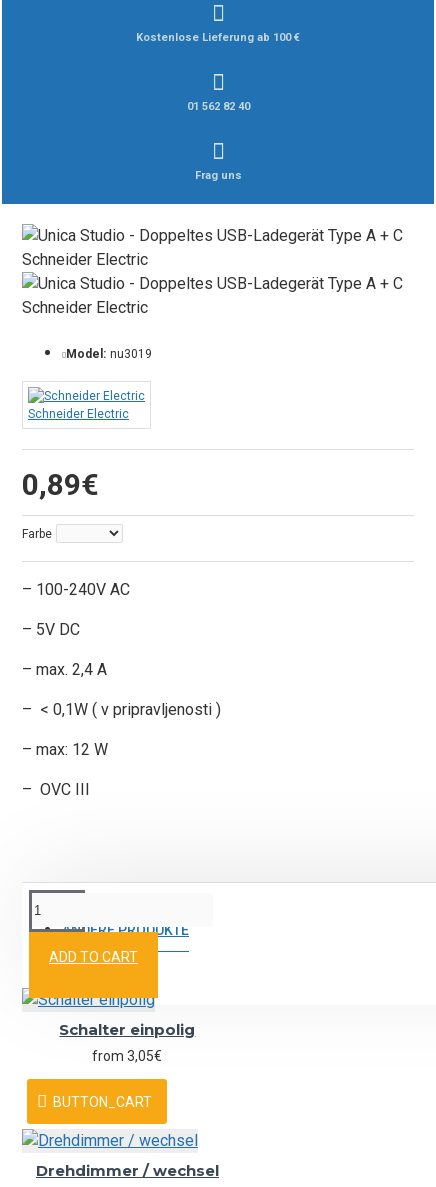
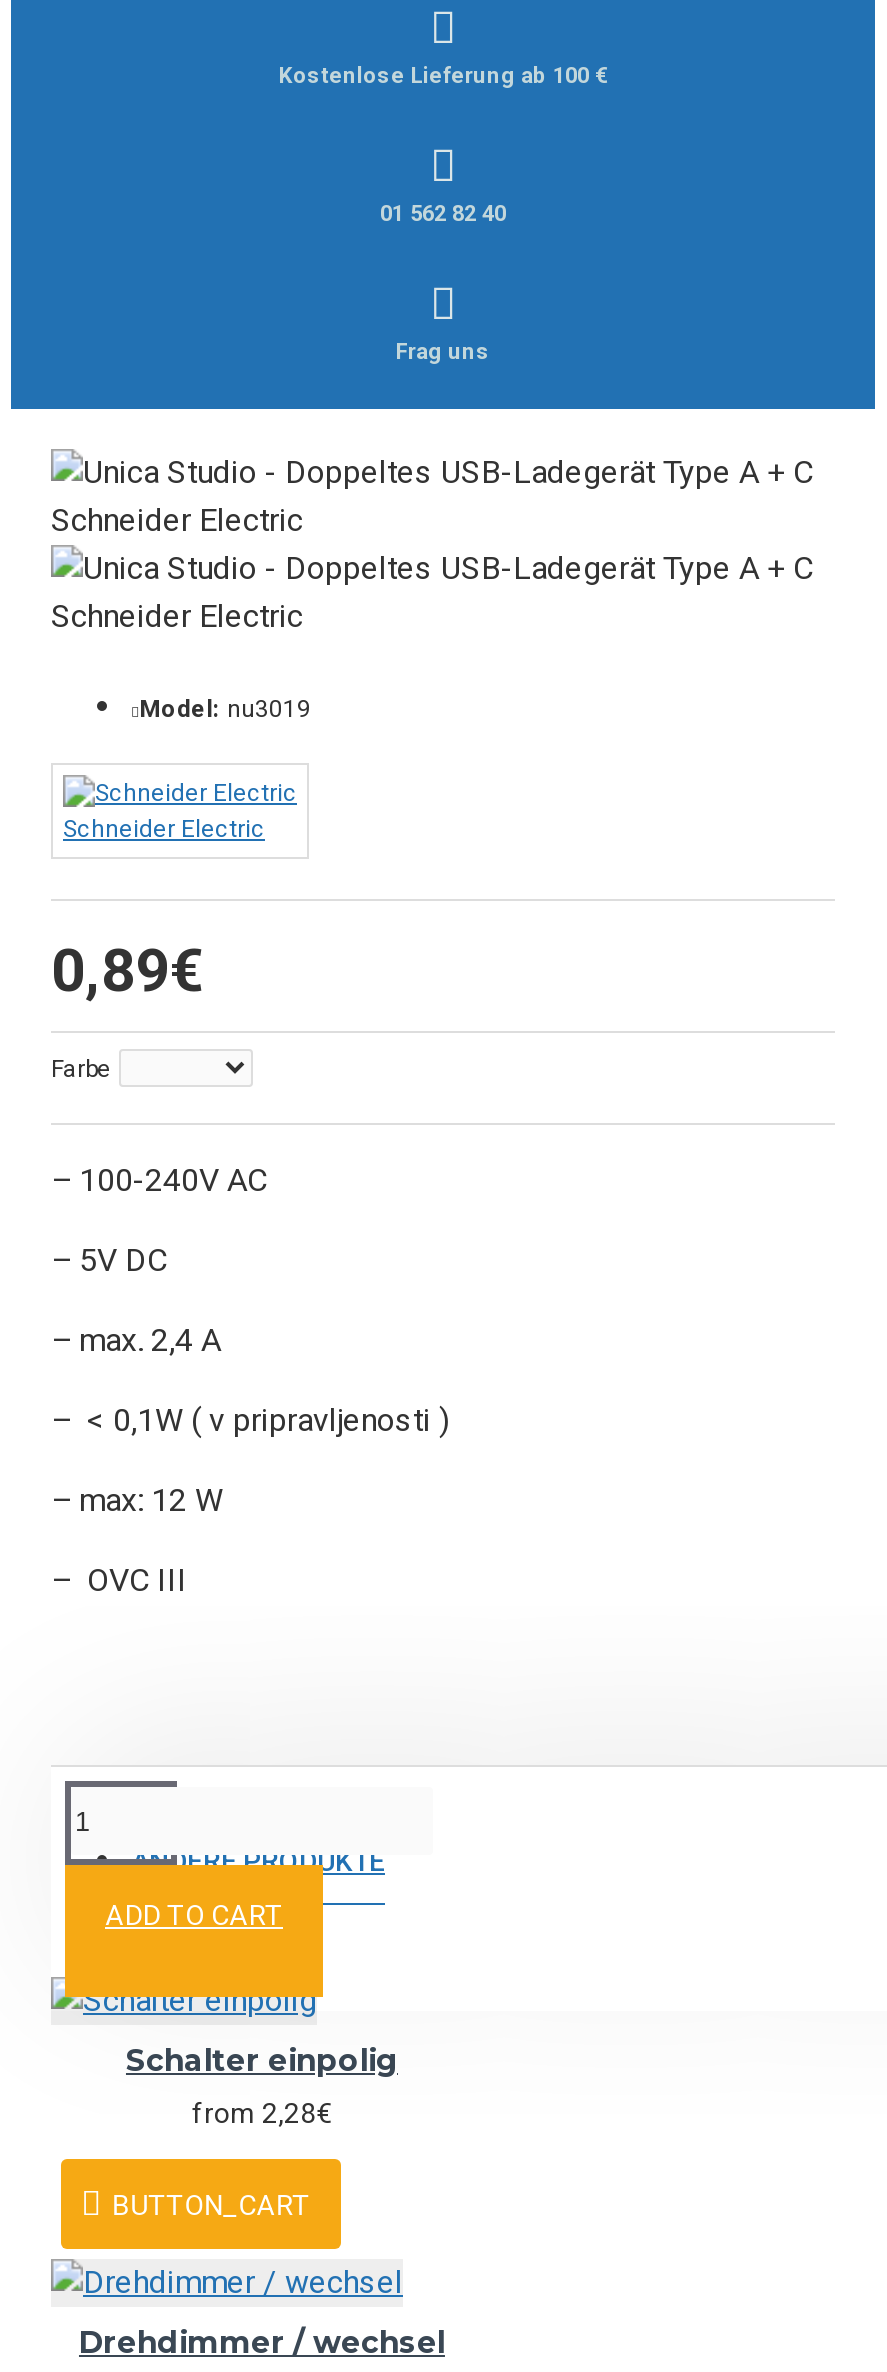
- from 3,05€
+ from 2,28€
